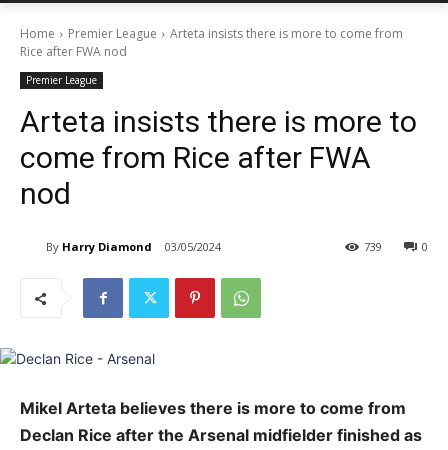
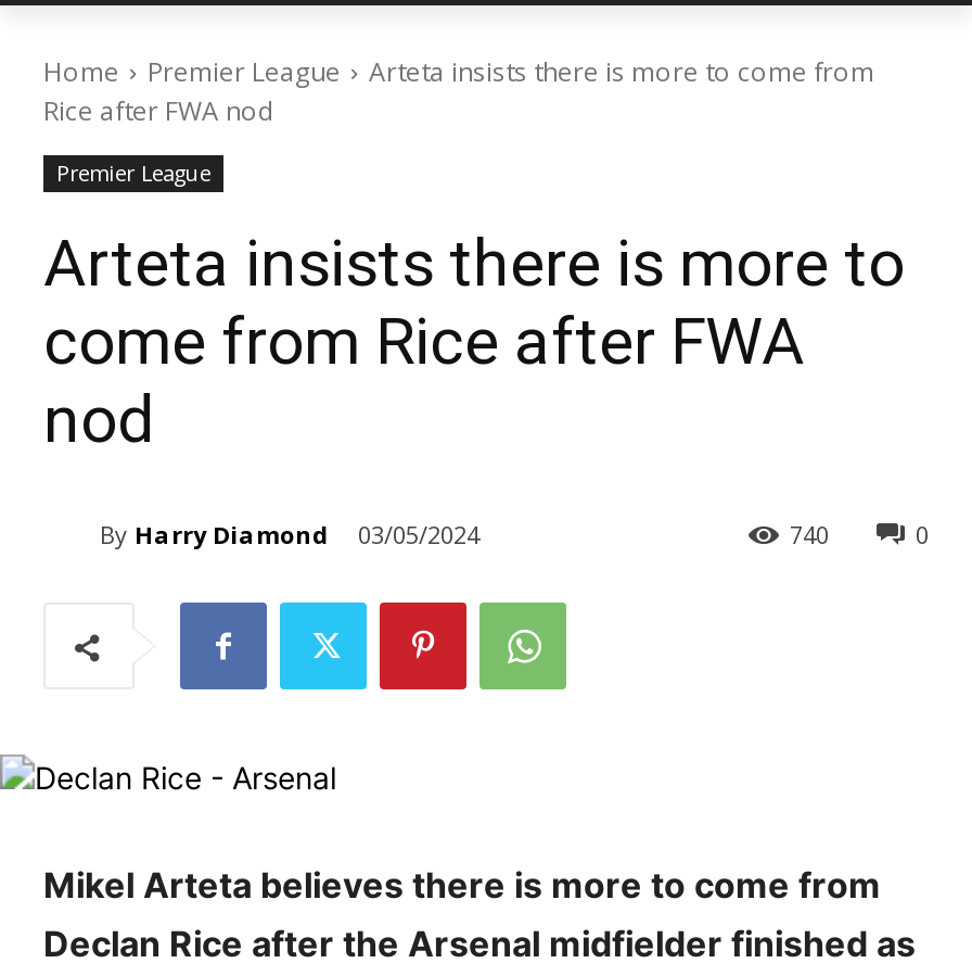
- 739
+ 740
